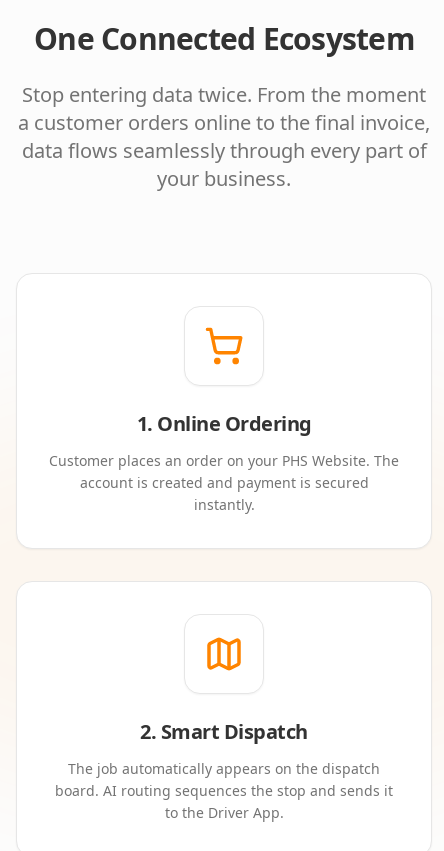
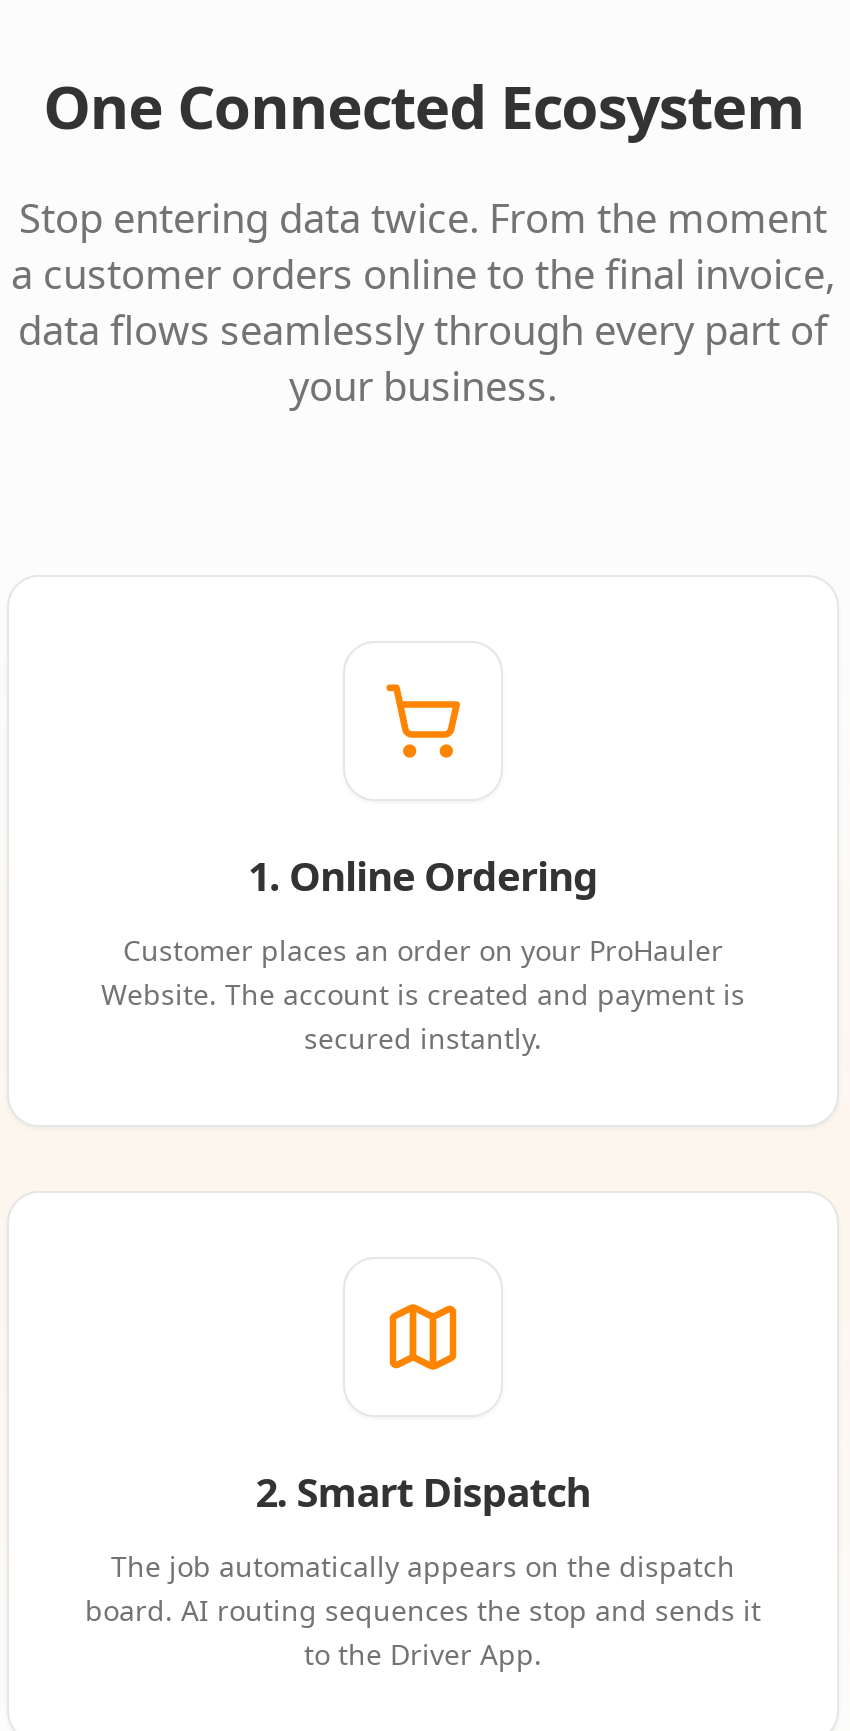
- Customer places an order on your PHS Website. The
- account is created and payment is secured
- instantly.
+ Customer places an order on your ProHauler
+ Website. The account is created and payment is
+ secured instantly.
